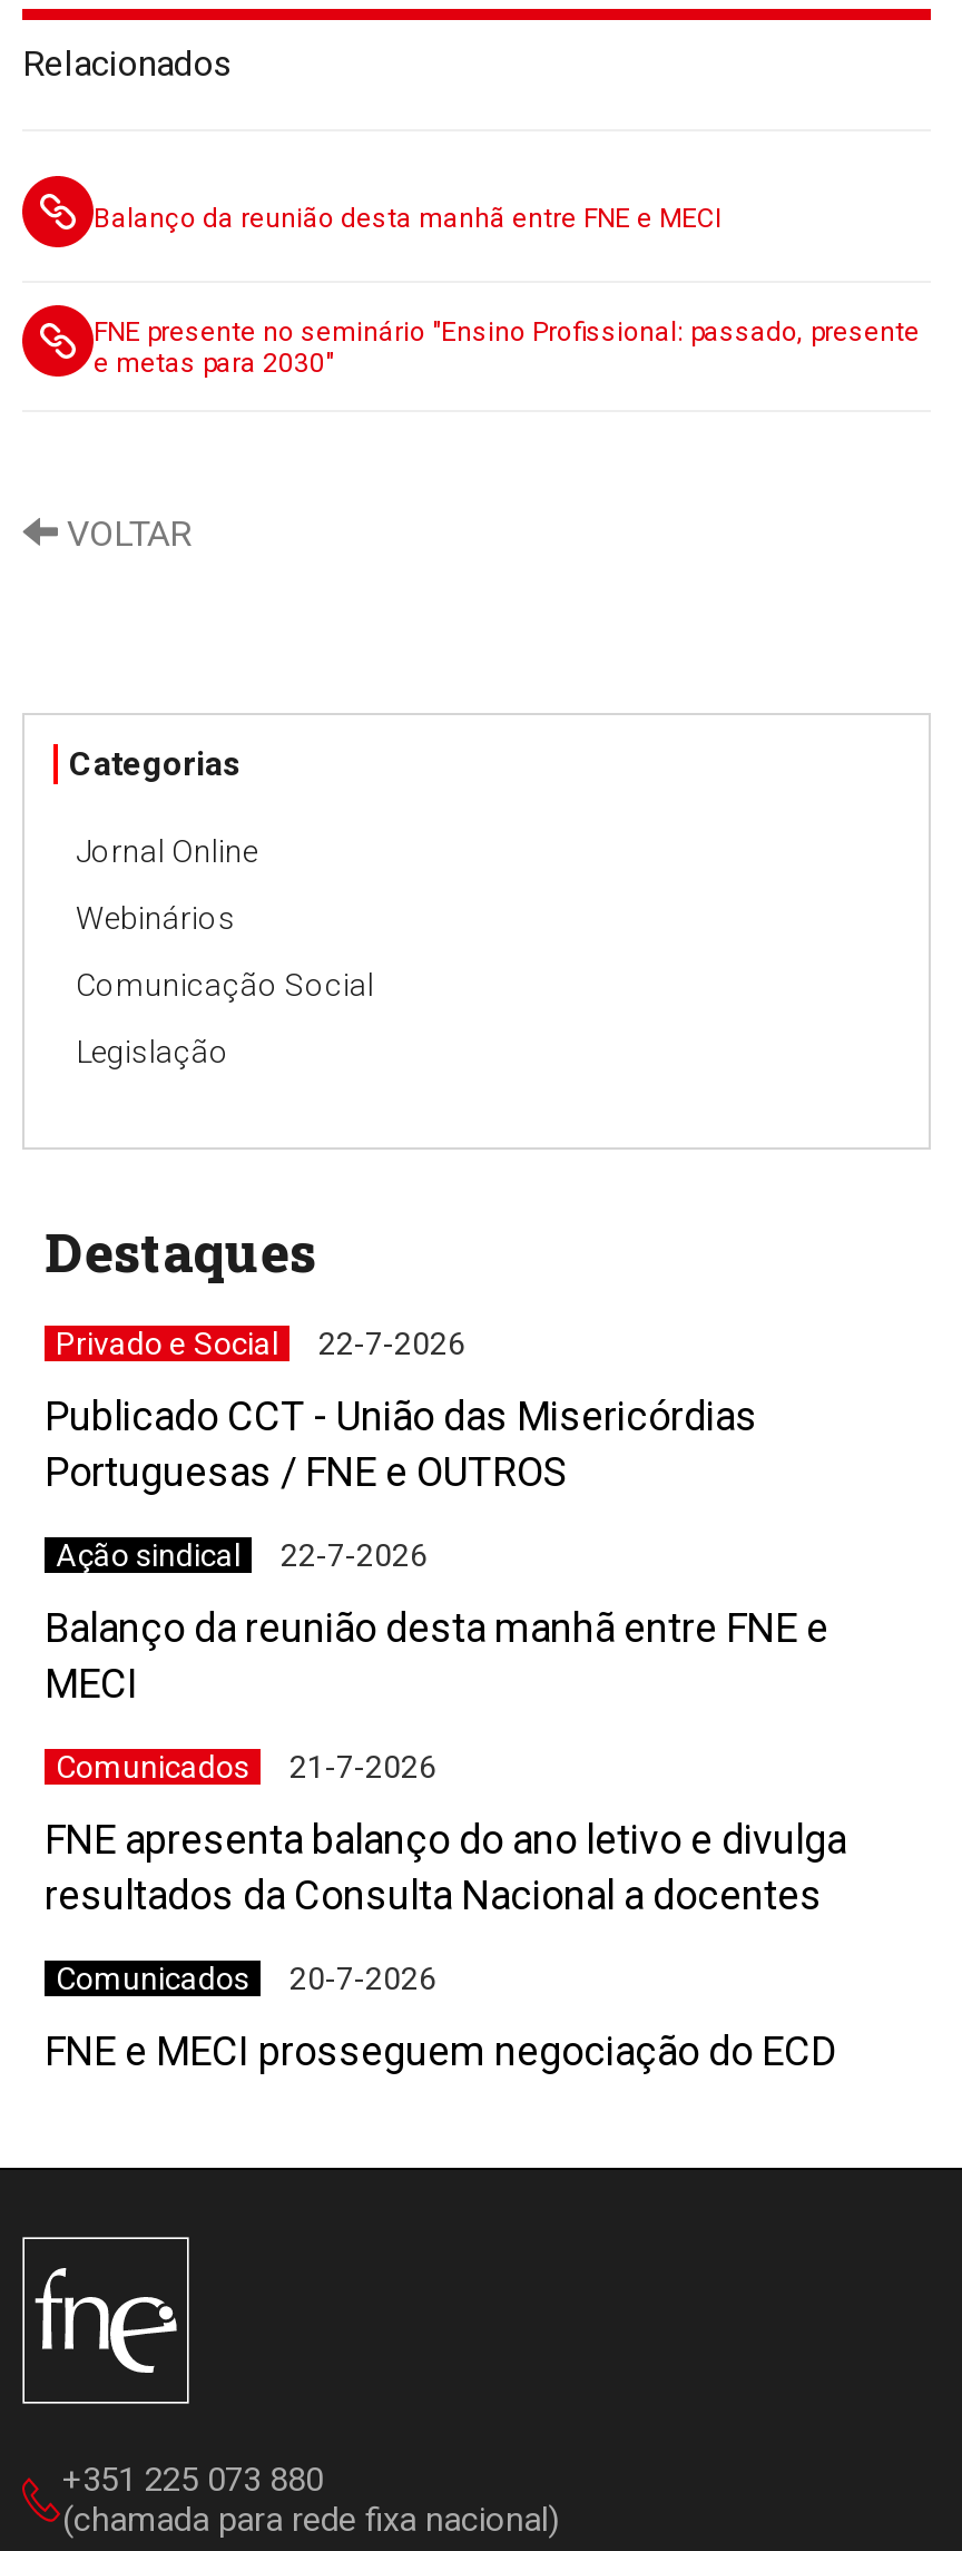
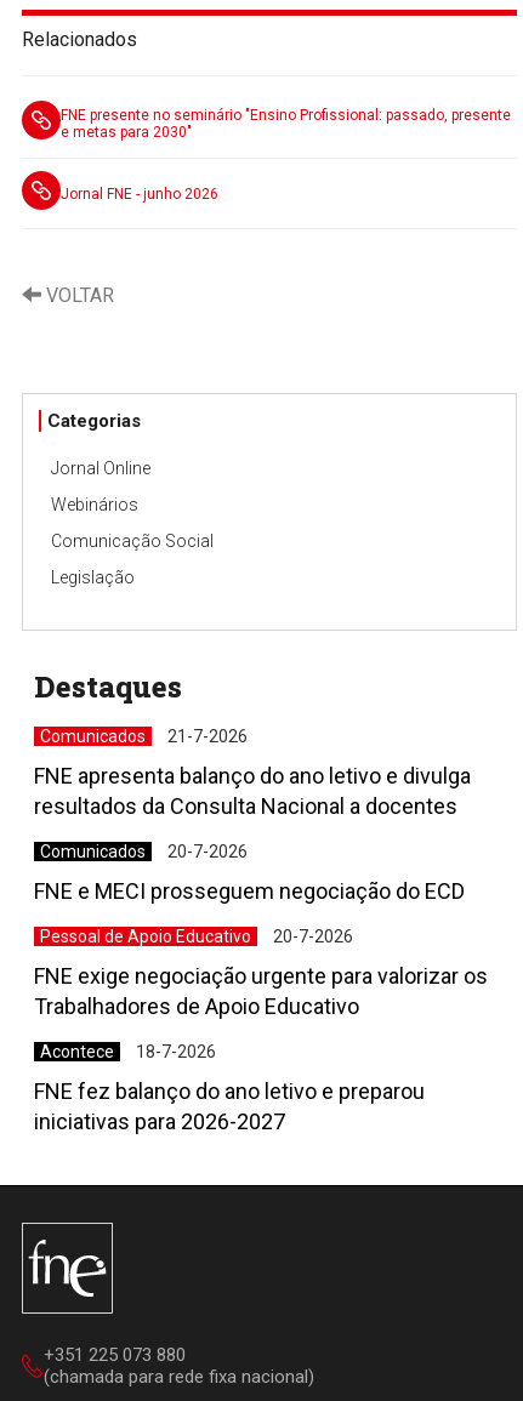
- Balanço da reunião desta manhã entre FNE e MECI

moved up: FNE presente no seminário "Ensino Profissional: passado, presente | e metas para 2030"

+ Jornal FNE - junho 2026

- Privado e Social
- 22-7-2026
- Publicado CCT - União das Misericórdias
- Portuguesas / FNE e OUTROS
- Ação sindical
- 22-7-2026
- Balanço da reunião desta manhã entre FNE e
- MECI

moved up: Comunicados | 21-7-2026 | FNE apresenta balanço do ano letivo e divulga | resultados da Consulta Nacional a docentes | Comunicados | 20-7-2026 | FNE e MECI prosseguem negociação do ECD

+ Pessoal de Apoio Educativo
+ 20-7-2026
+ FNE exige negociação urgente para valorizar os
+ Trabalhadores de Apoio Educativo
+ Acontece
+ 18-7-2026
+ FNE fez balanço do ano letivo e preparou
+ iniciativas para 2026-2027
